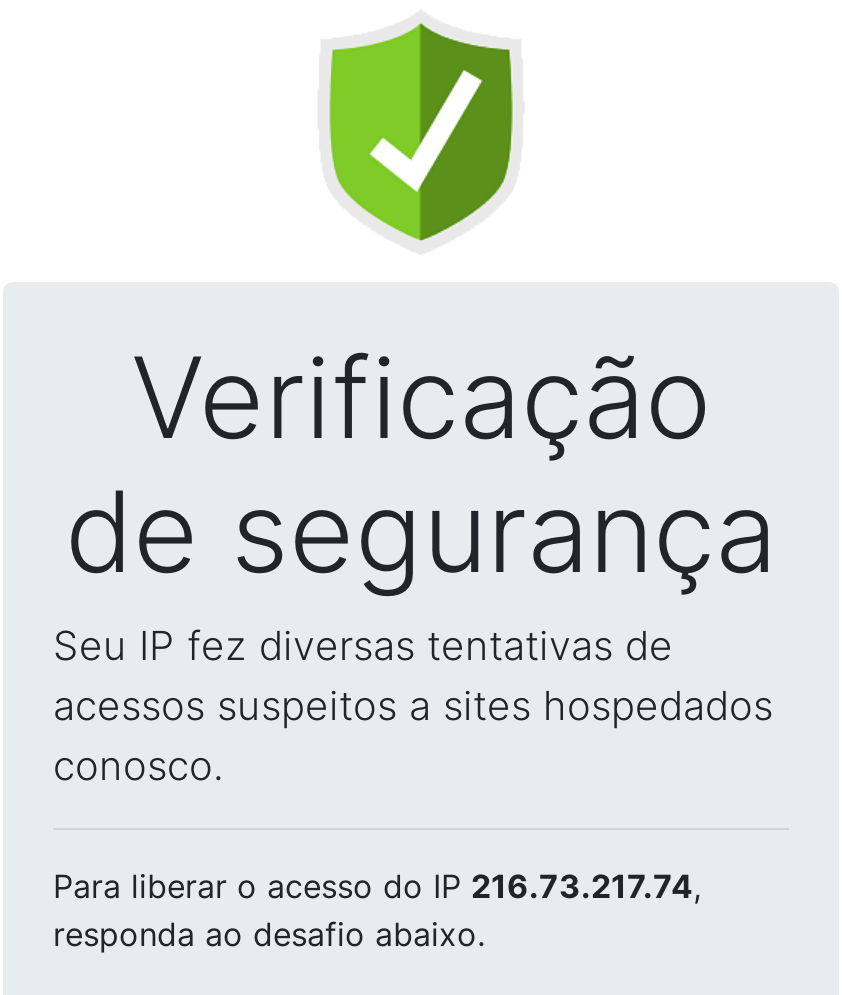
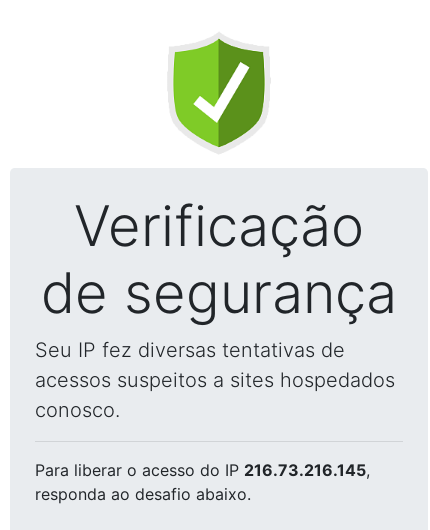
- Para liberar o acesso do IP 216.73.217.74,
+ Para liberar o acesso do IP 216.73.216.145,
